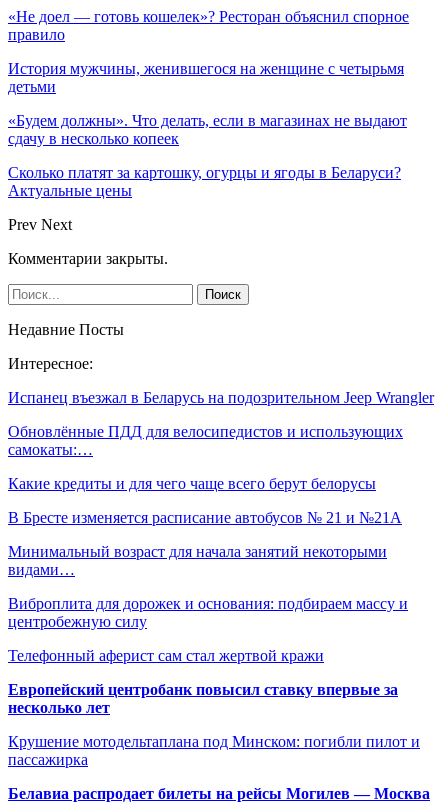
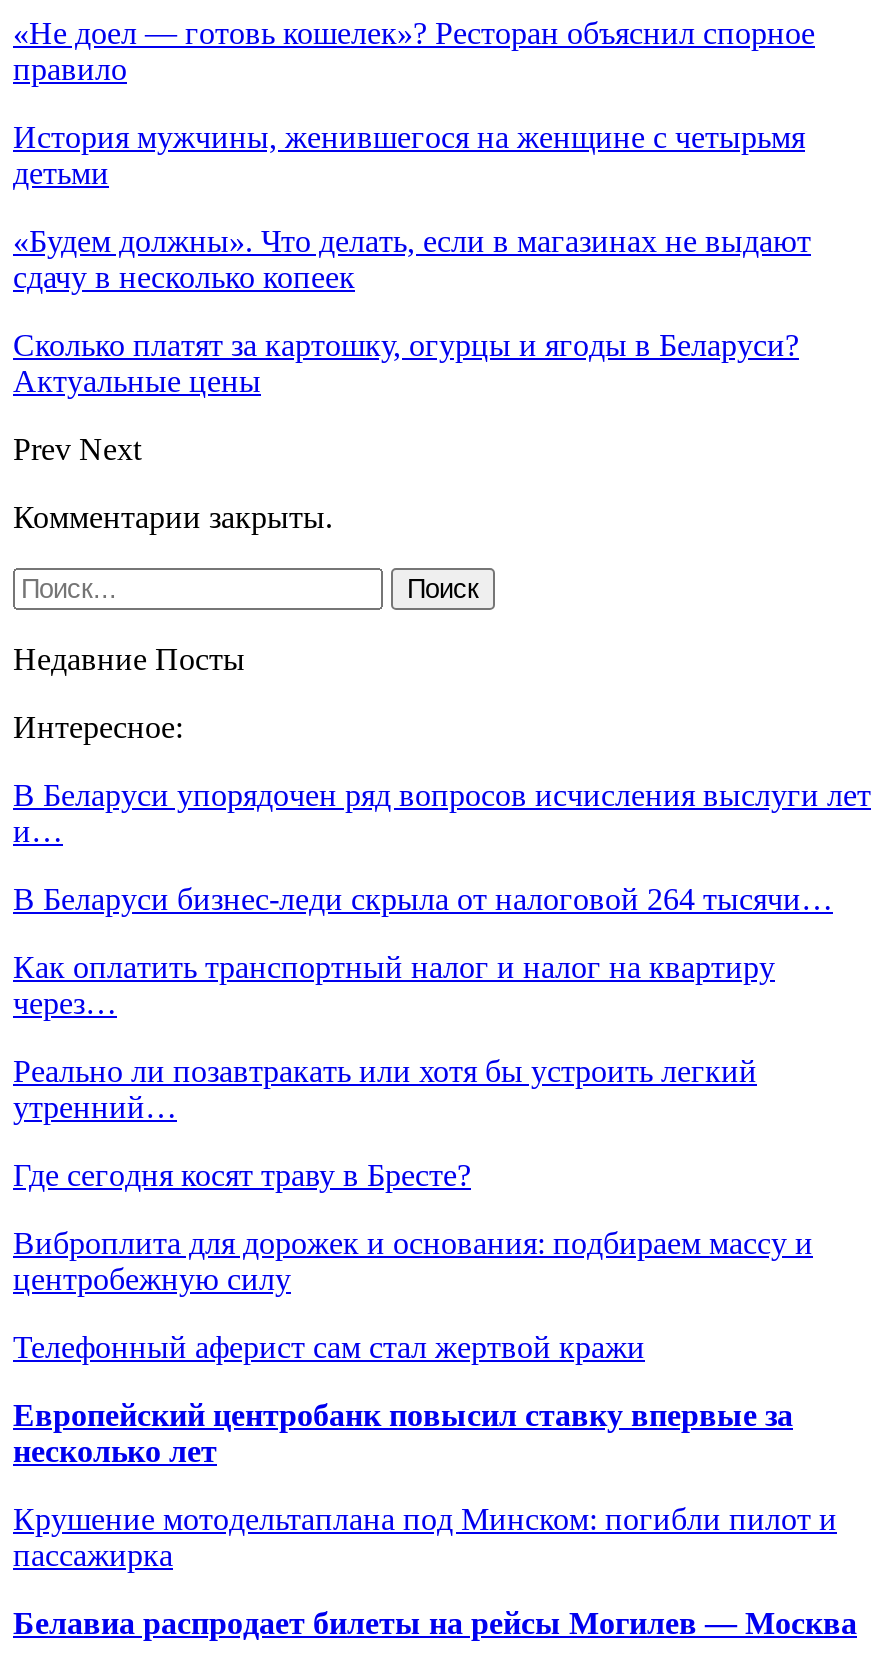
- Испанец въезжал в Беларусь на подозрительном Jeep Wrangler
+ В Беларуси упорядочен ряд вопросов исчисления выслуги лет
+ и…

- Обновлённые ПДД для велосипедистов и использующих
- самокаты:…
+ В Беларуси бизнес-леди скрыла от налоговой 264 тысячи…

- Какие кредиты и для чего чаще всего берут белорусы
+ Как оплатить транспортный налог и налог на квартиру
+ через…

- В Бресте изменяется расписание автобусов № 21 и №21А
+ Реально ли позавтракать или хотя бы устроить легкий
+ утренний…

- Минимальный возраст для начала занятий некоторыми
- видами…
+ Где сегодня косят траву в Бресте?
